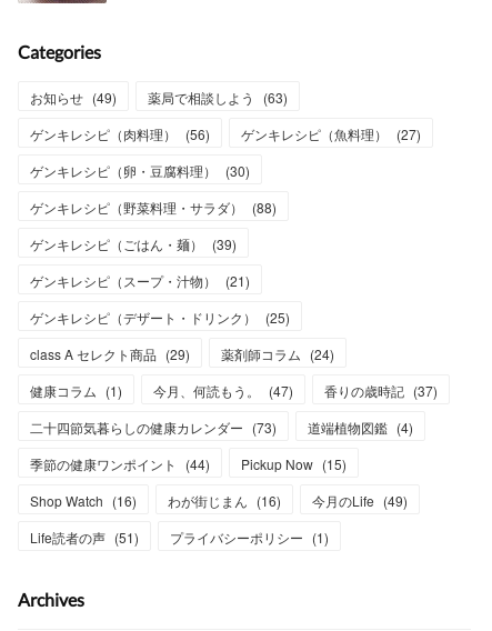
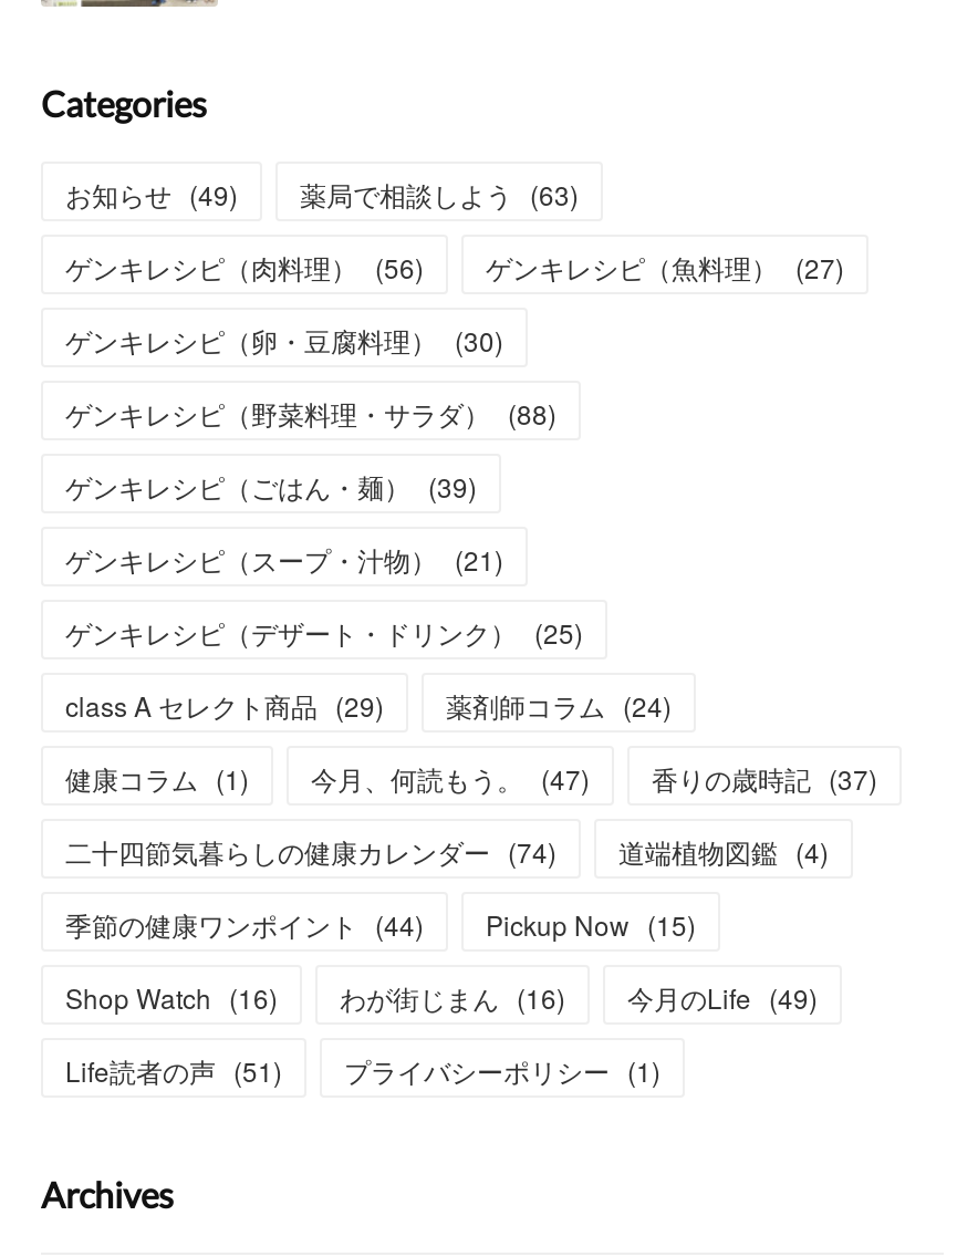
- 二十四節気暮らしの健康カレンダー (73)
+ 二十四節気暮らしの健康カレンダー (74)
